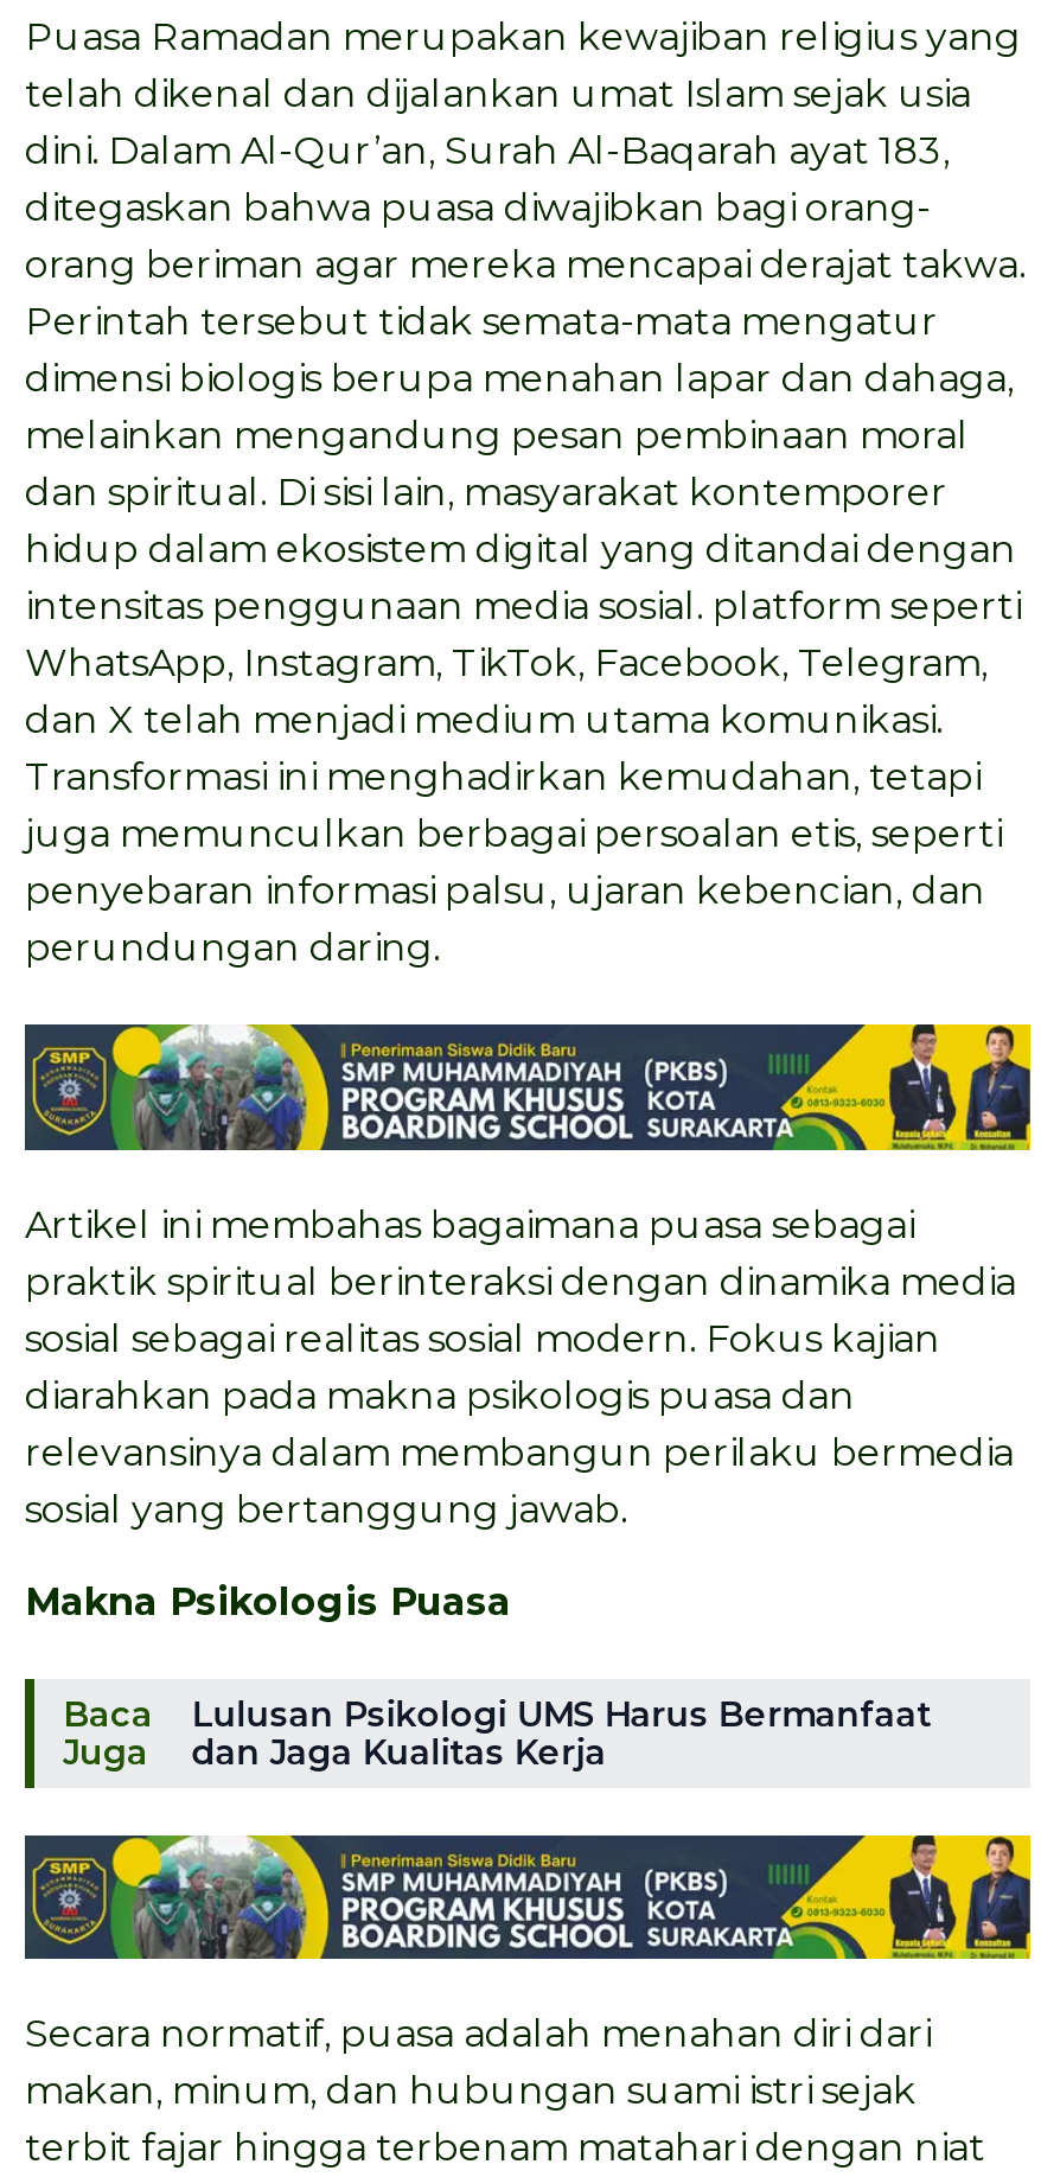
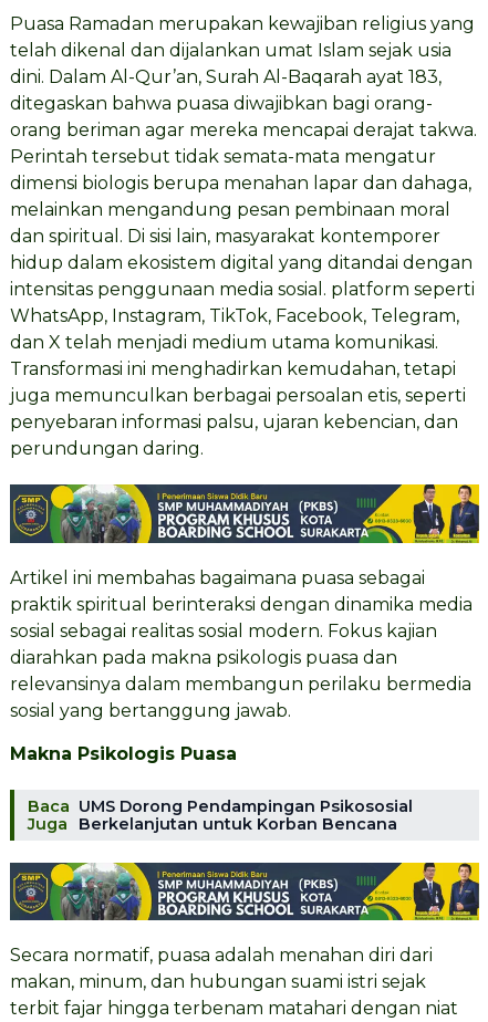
- Lulusan Psikologi UMS Harus Bermanfaat
- dan Jaga Kualitas Kerja
+ UMS Dorong Pendampingan Psikososial
+ Berkelanjutan untuk Korban Bencana
